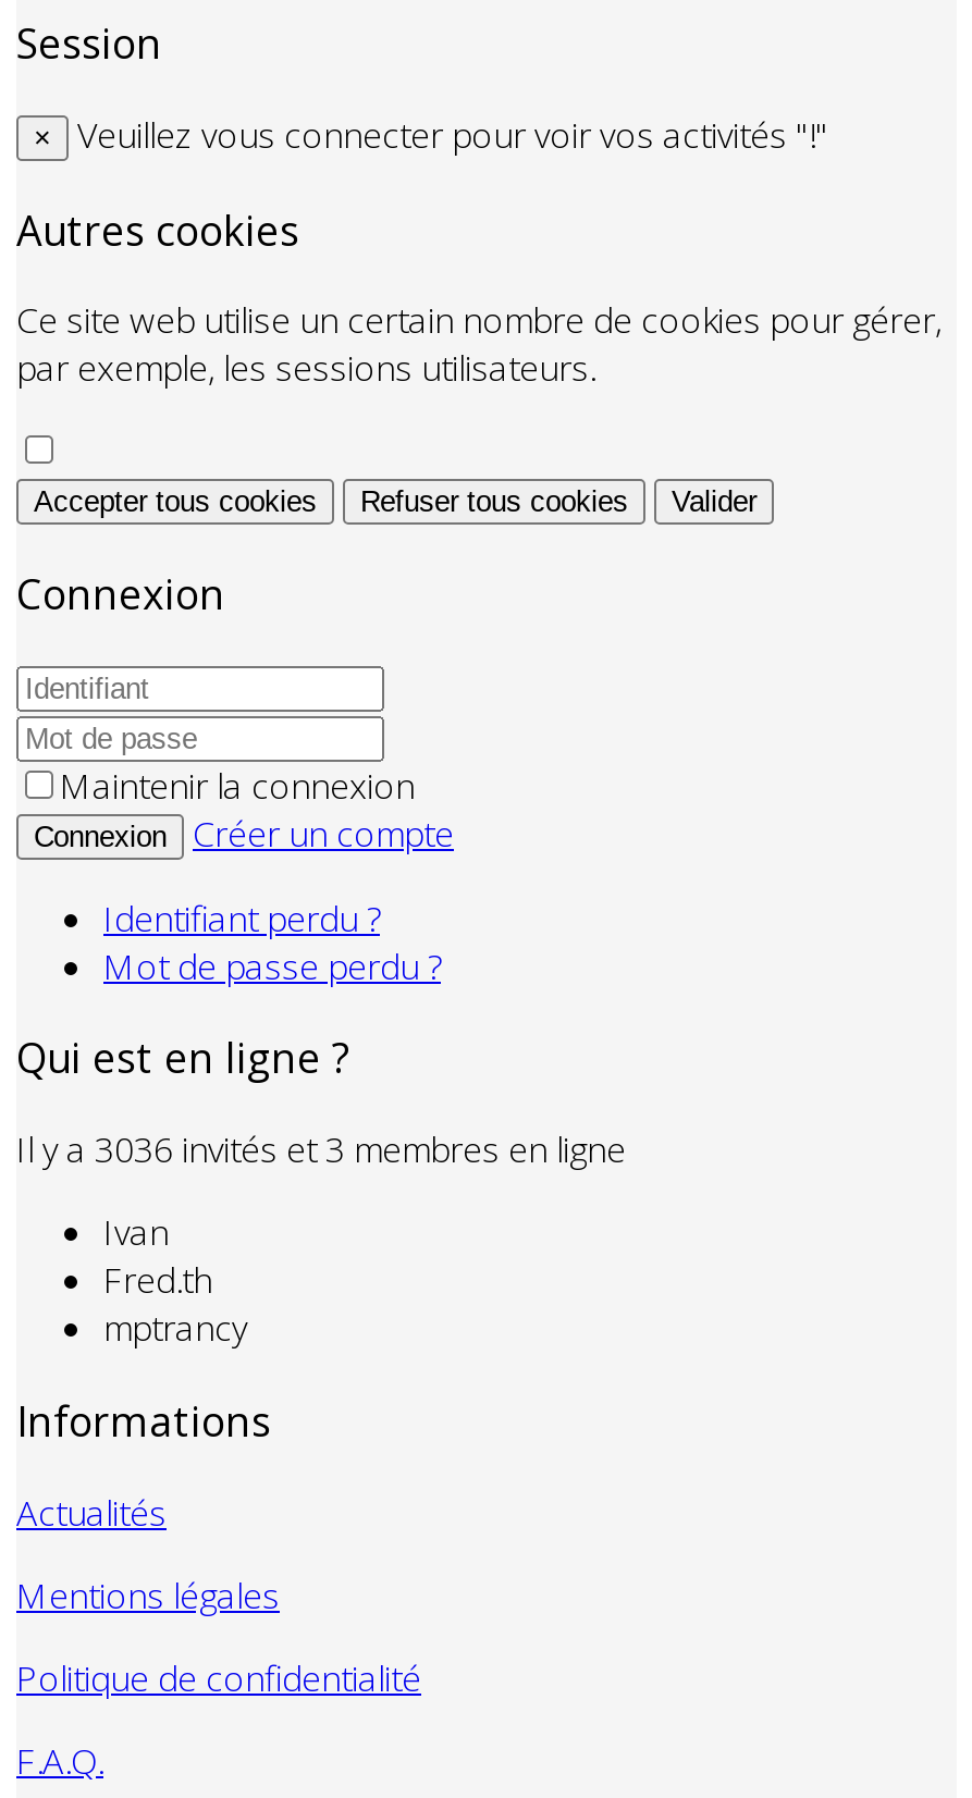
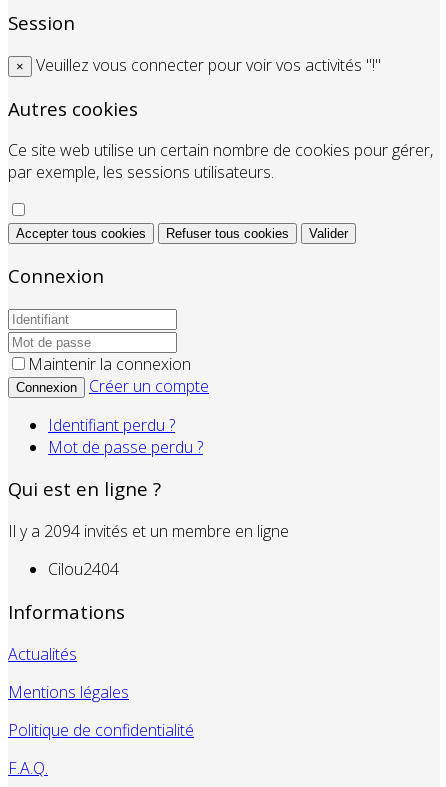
- Il y a 3036 invités et 3 membres en ligne
+ Il y a 2094 invités et un membre en ligne

- Ivan
- Fred.th
- mptrancy
+ Cilou2404
